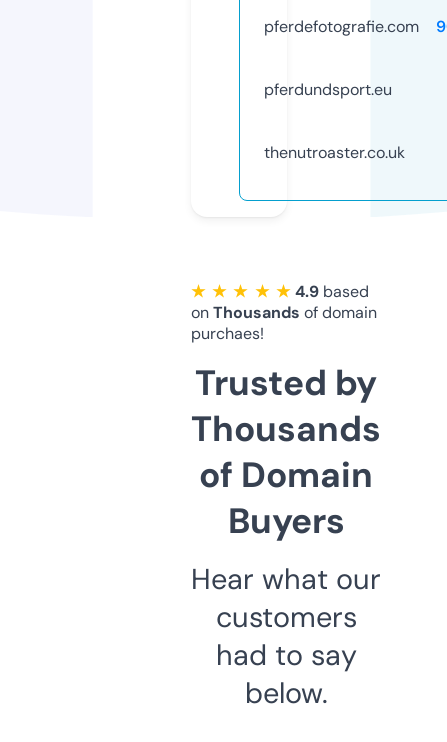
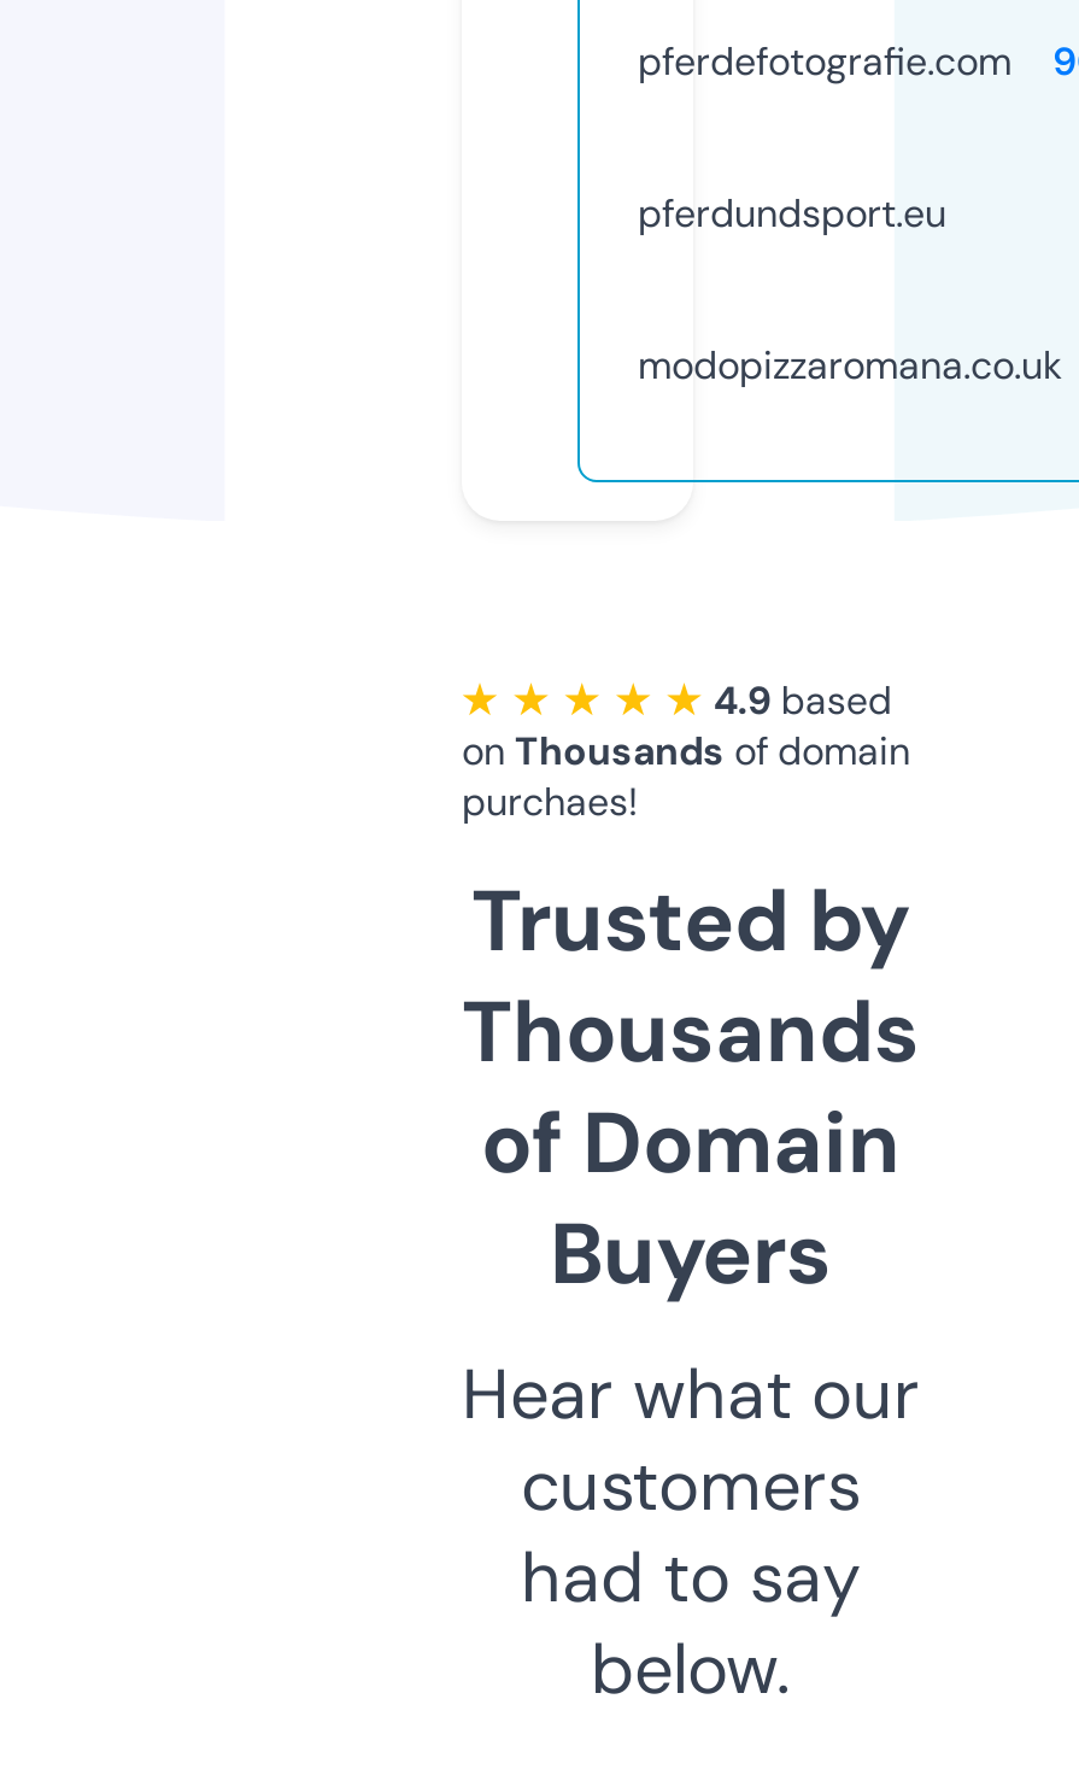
- thenutroaster.co.uk
+ modopizzaromana.co.uk
